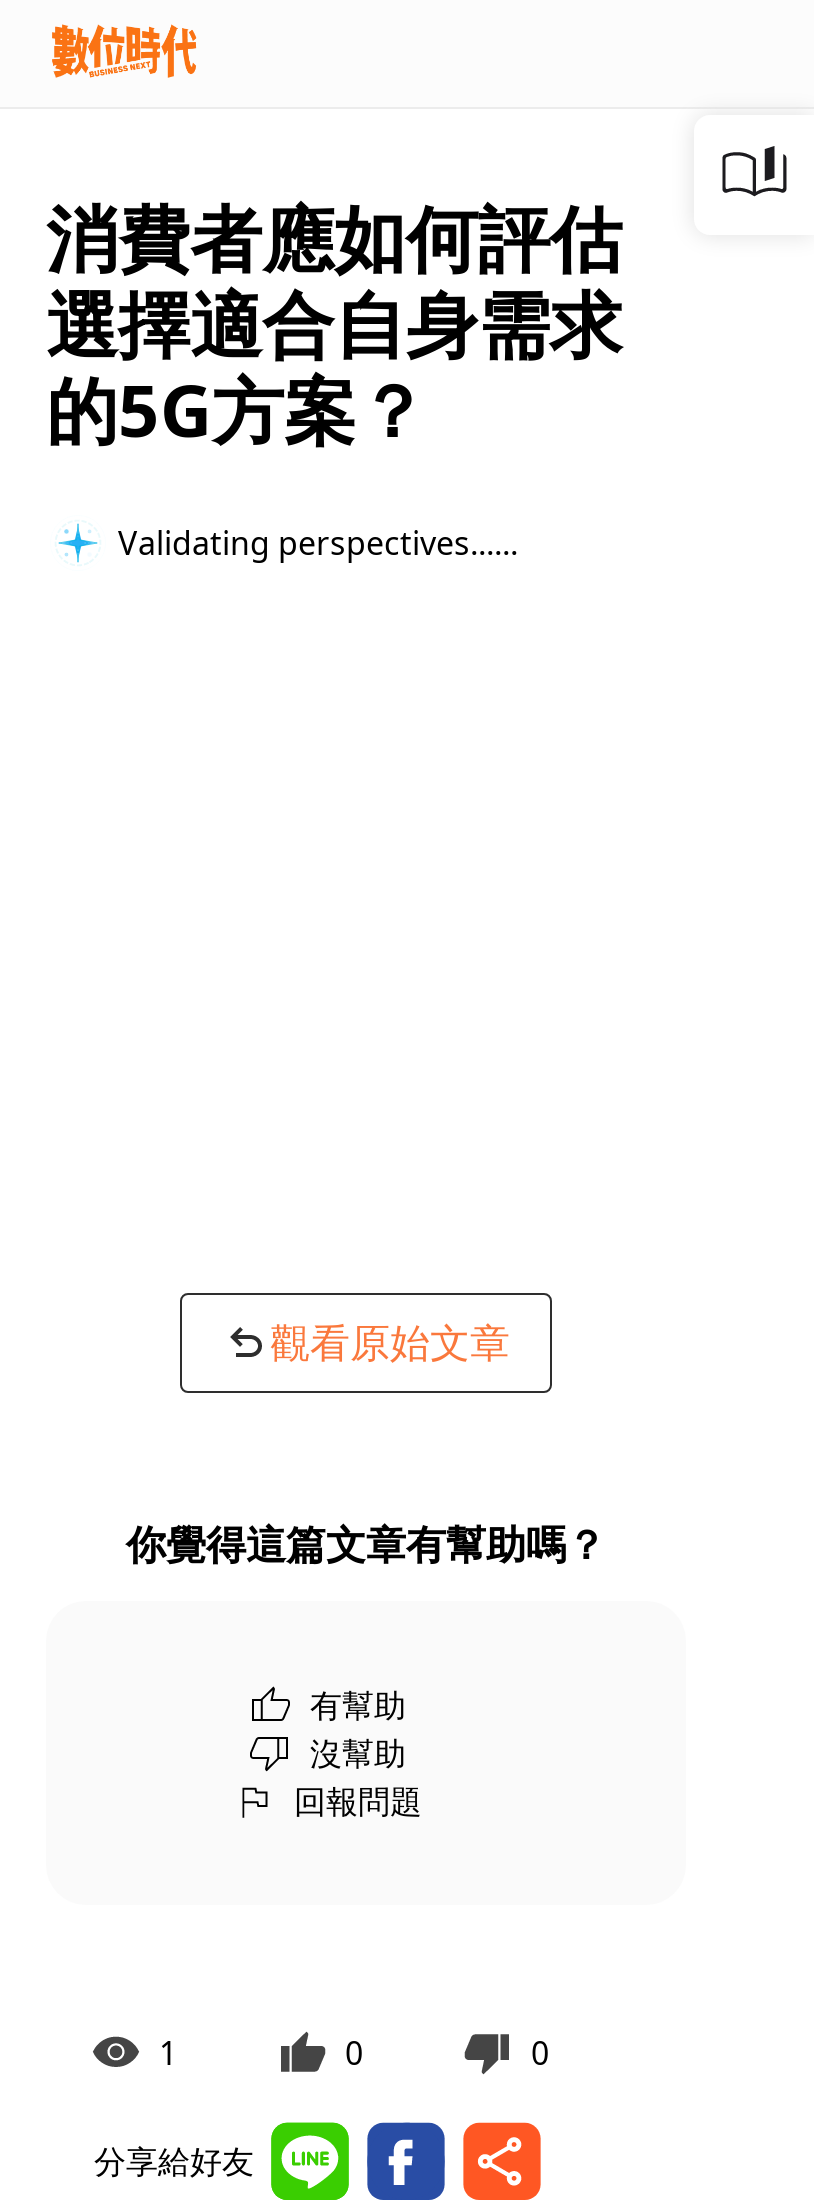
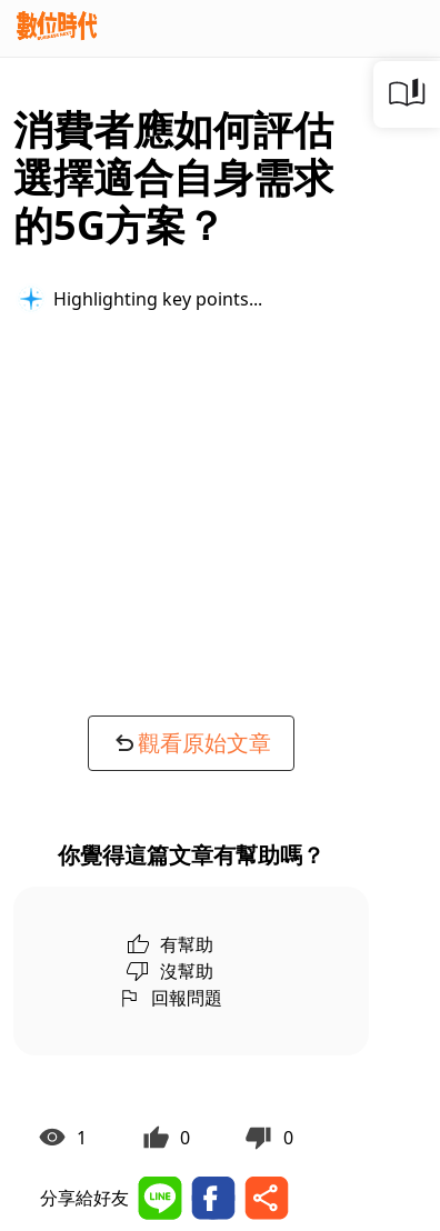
- Validating perspectives...
+ Highlighting key points...
